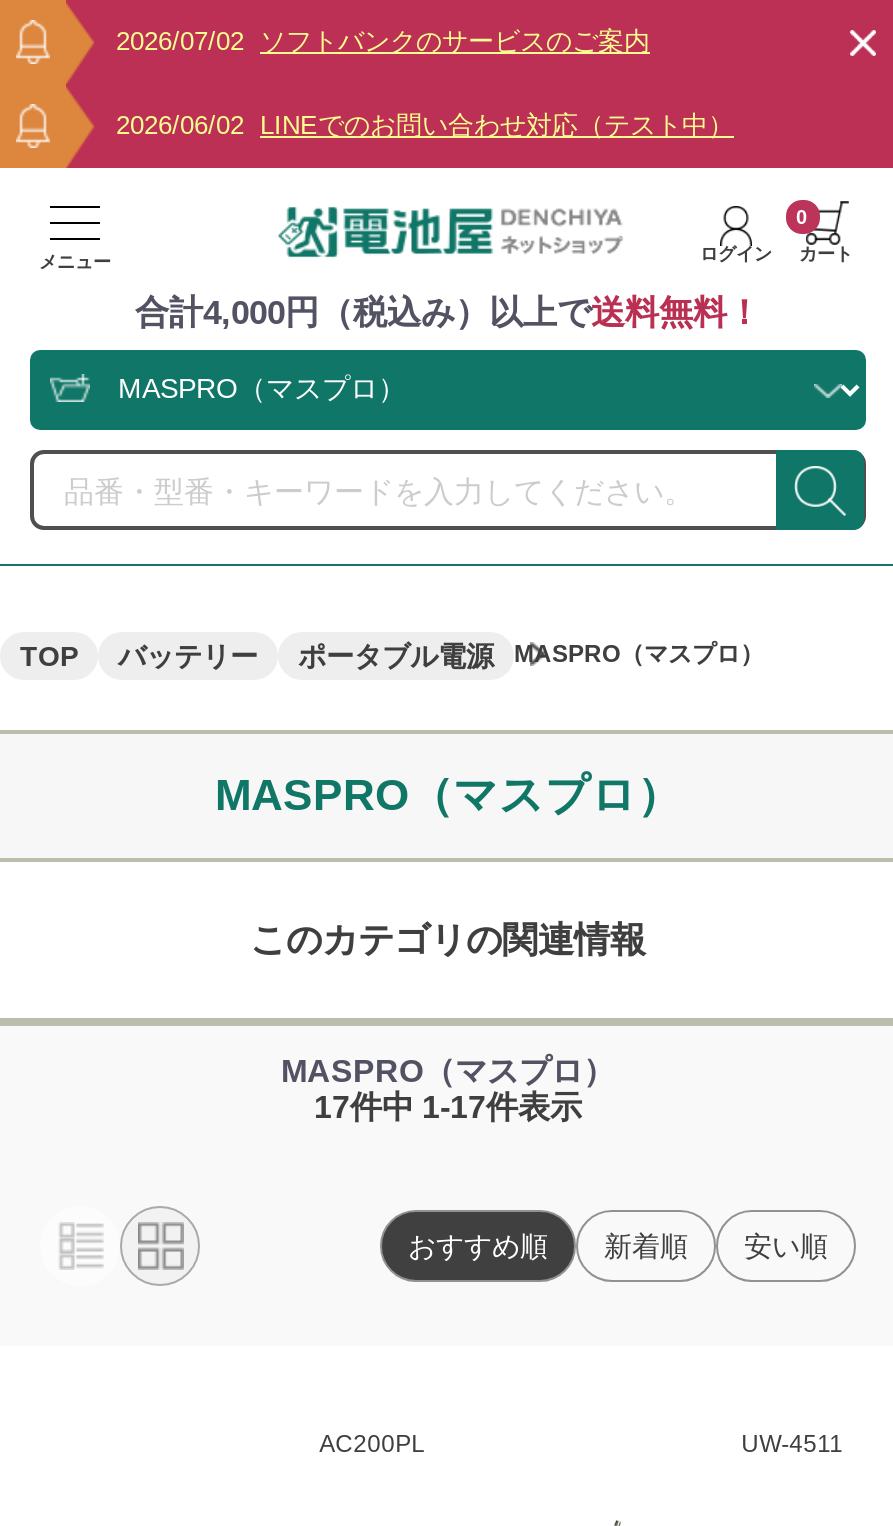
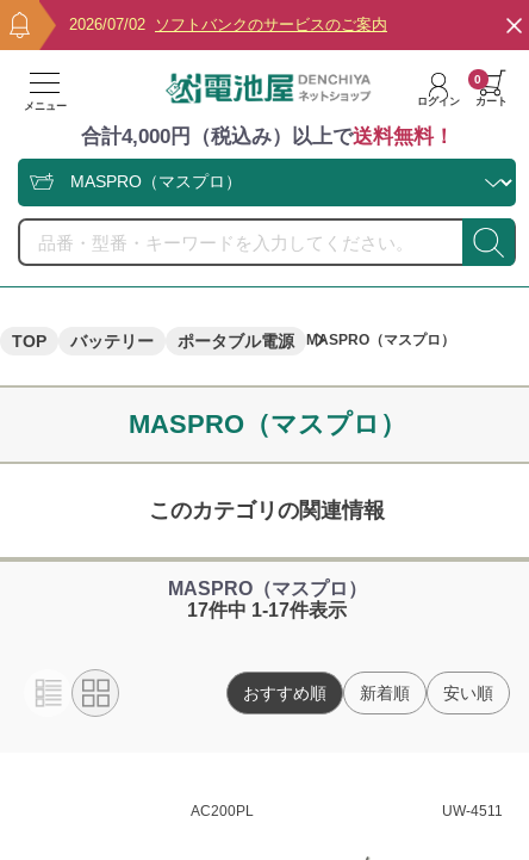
- 2026/06/02 LINEでのお問い合わせ対応（テスト中）
